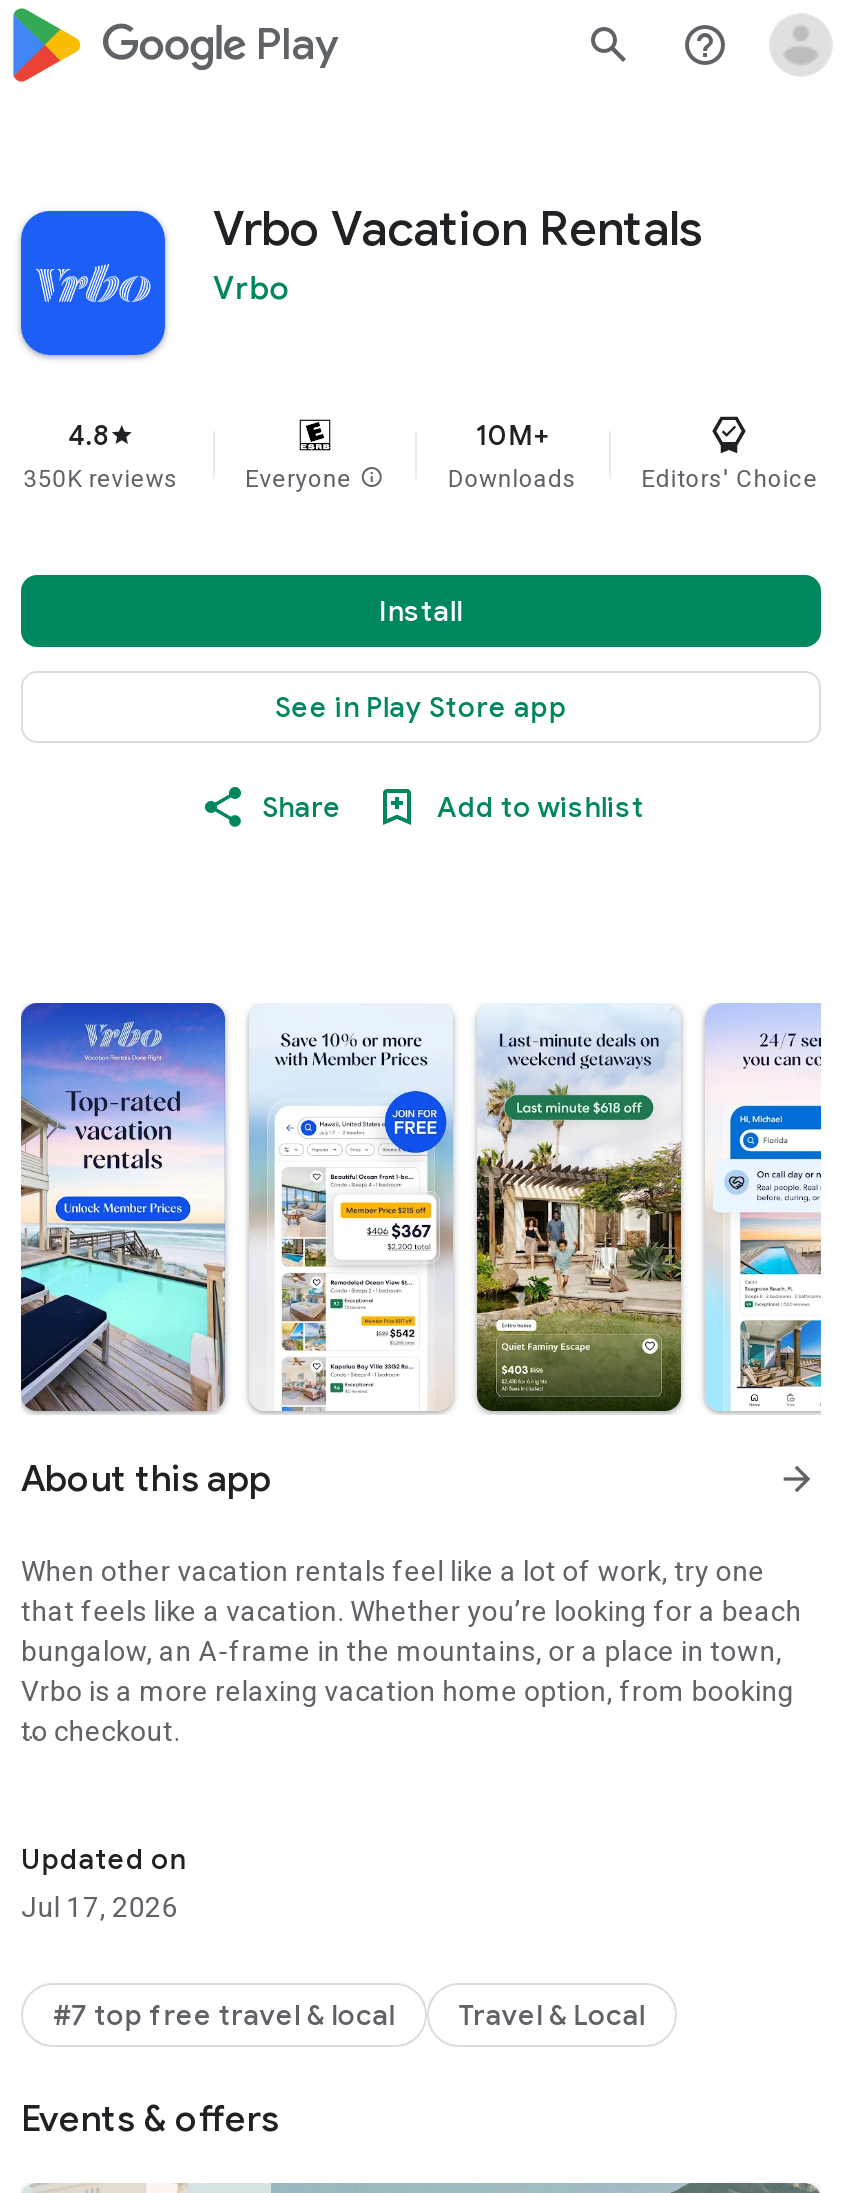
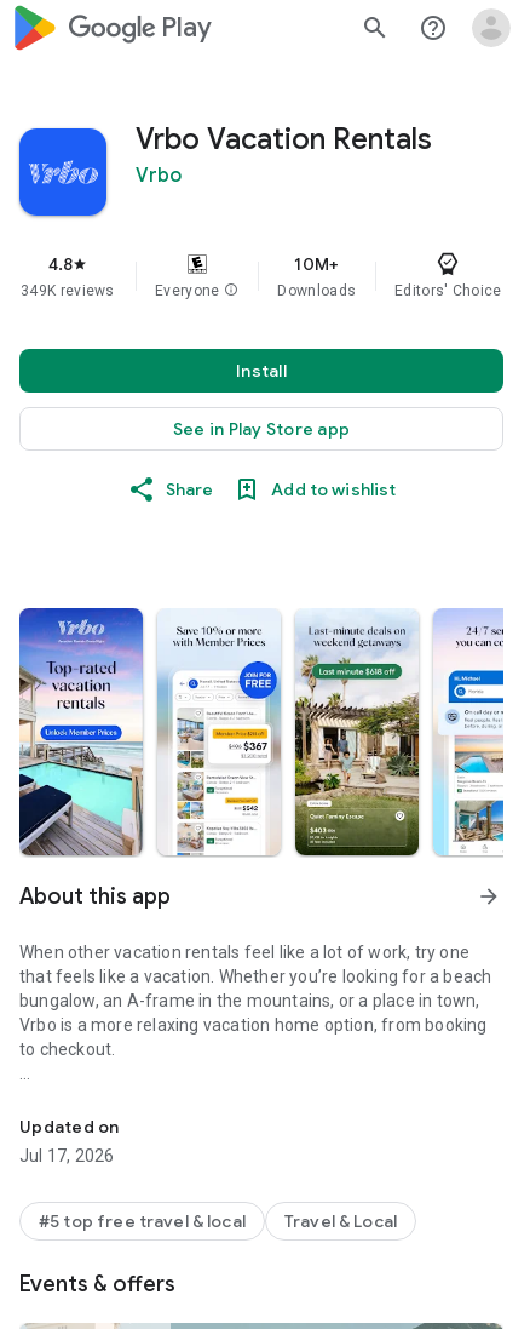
- 350K reviews
+ 349K reviews

- #7 top free travel & local
+ #5 top free travel & local
